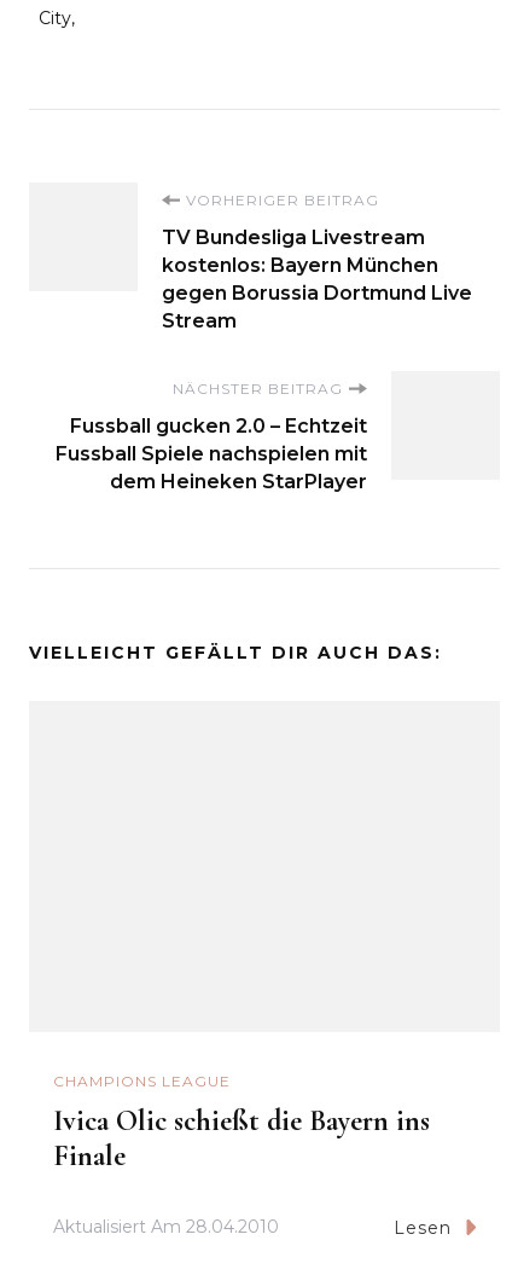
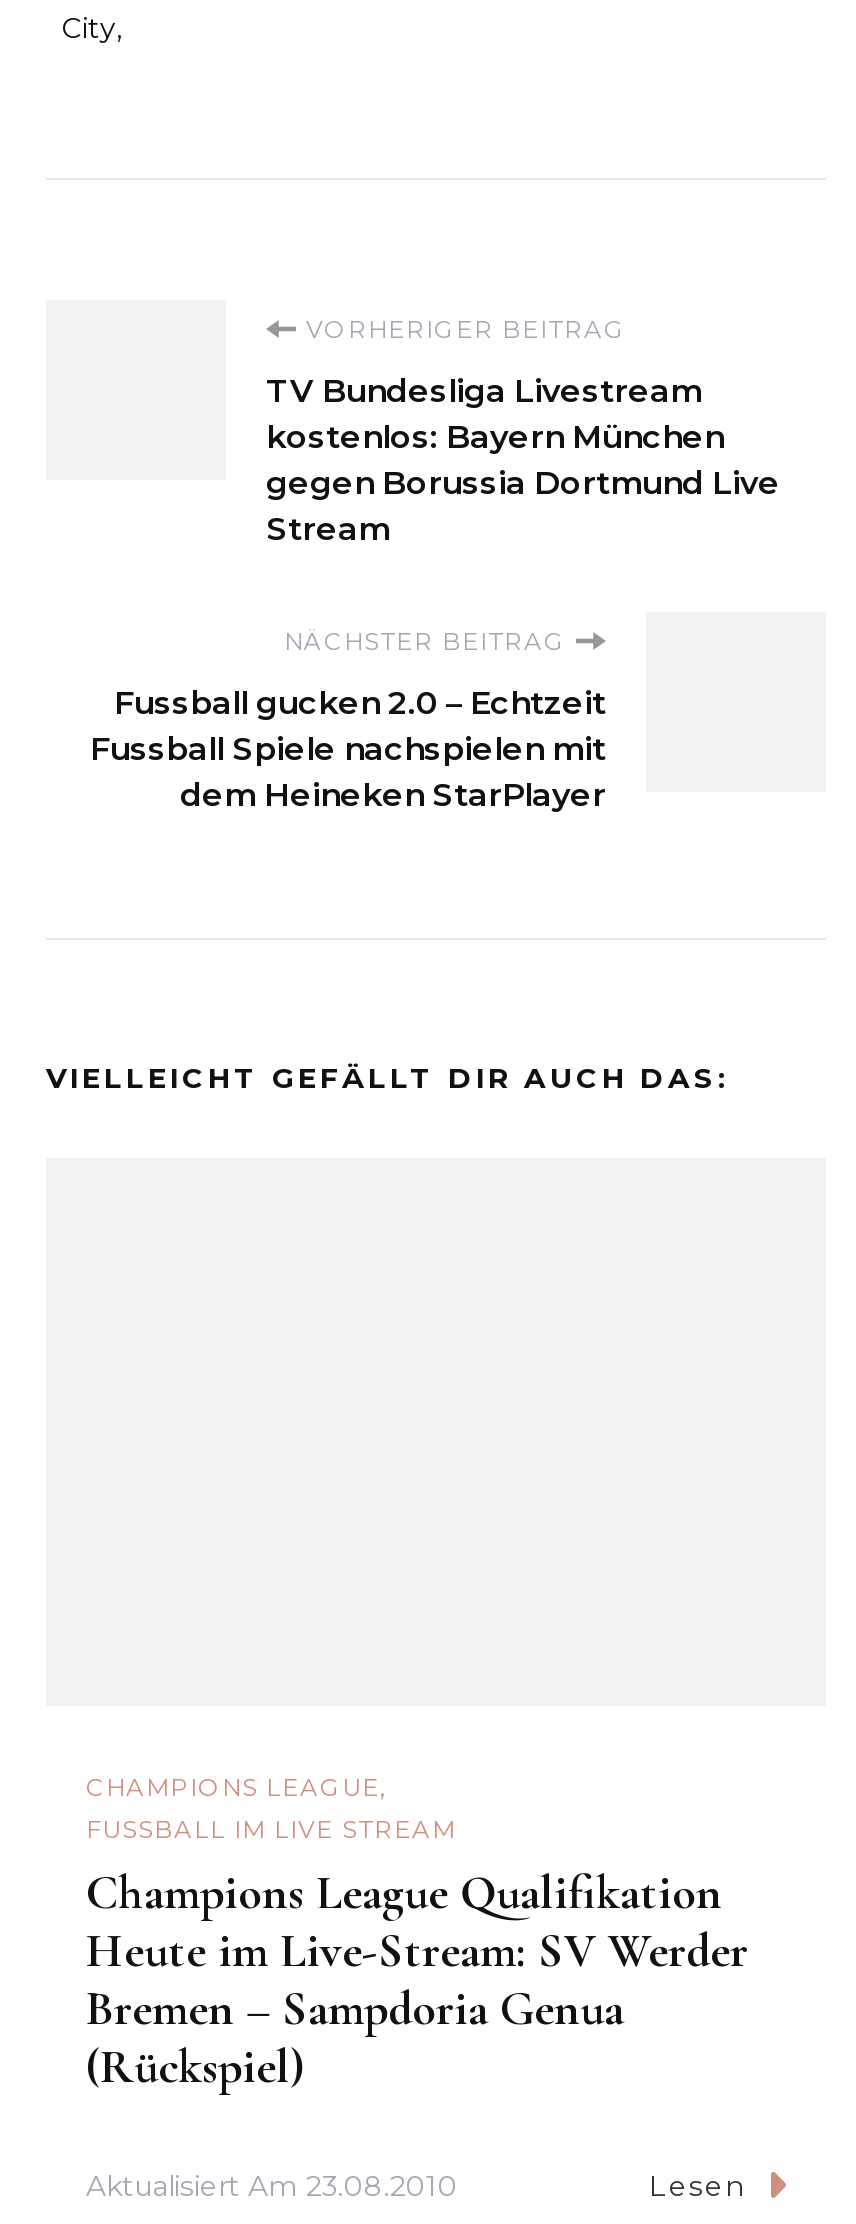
- Ivica Olic schießt die Bayern ins
- Finale
+ FUSSBALL IM LIVE STREAM
+ Champions League Qualifikation
+ Heute im Live-Stream: SV Werder
+ Bremen – Sampdoria Genua
+ (Rückspiel)

- Aktualisiert Am 28.04.2010
+ Aktualisiert Am 23.08.2010
